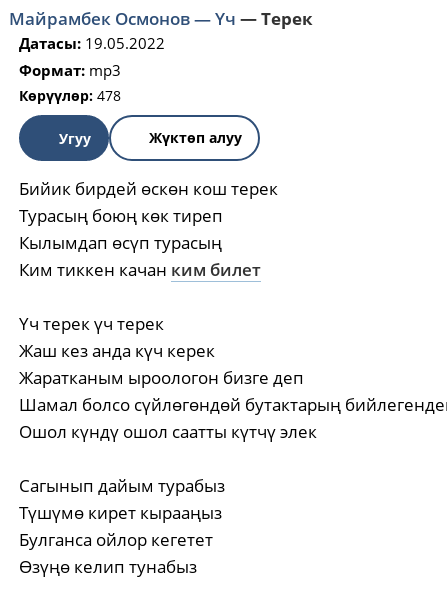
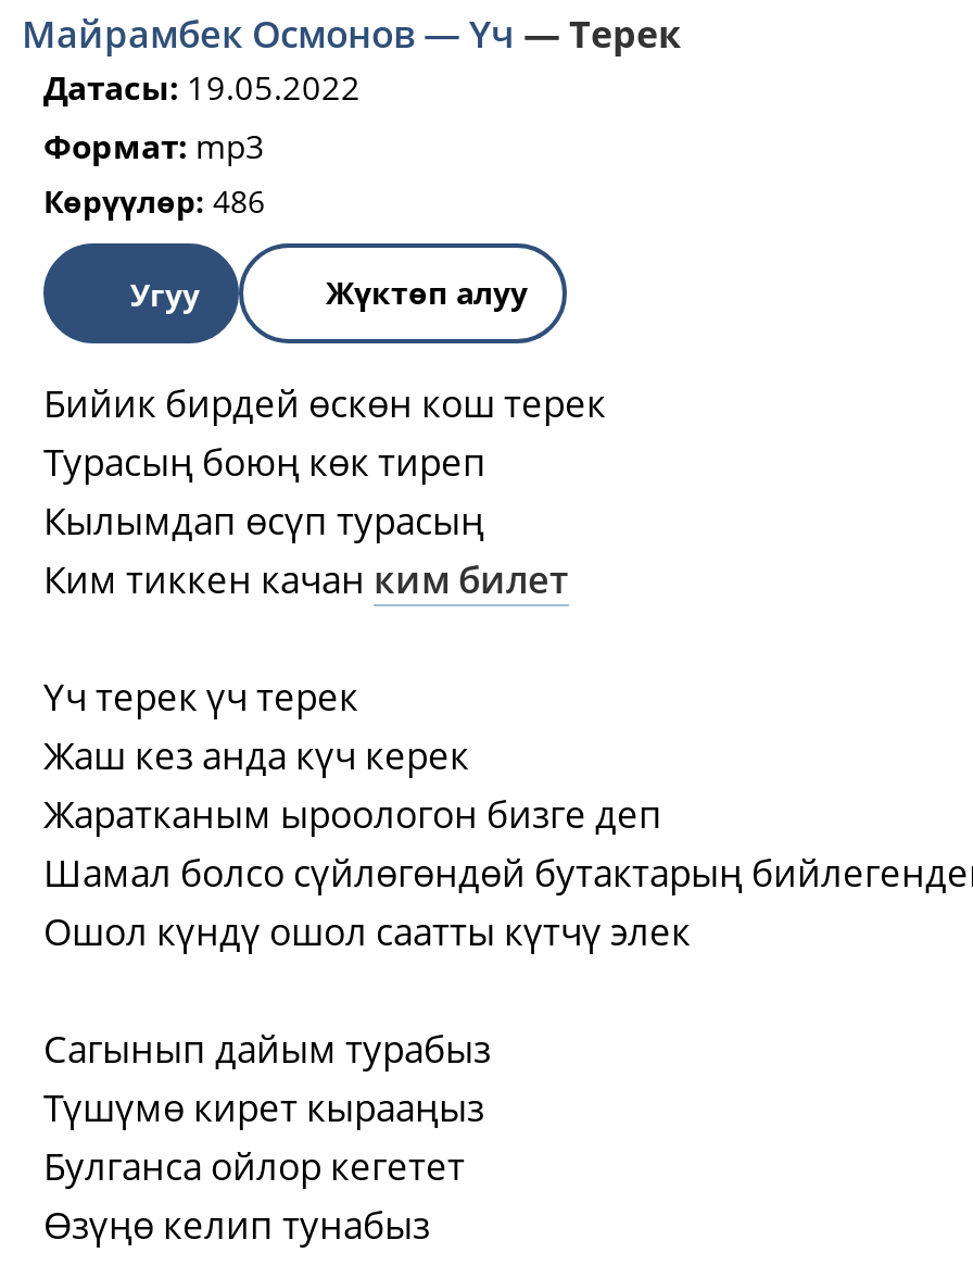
- Көрүүлөр: 478
+ Көрүүлөр: 486
